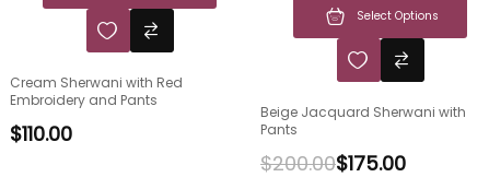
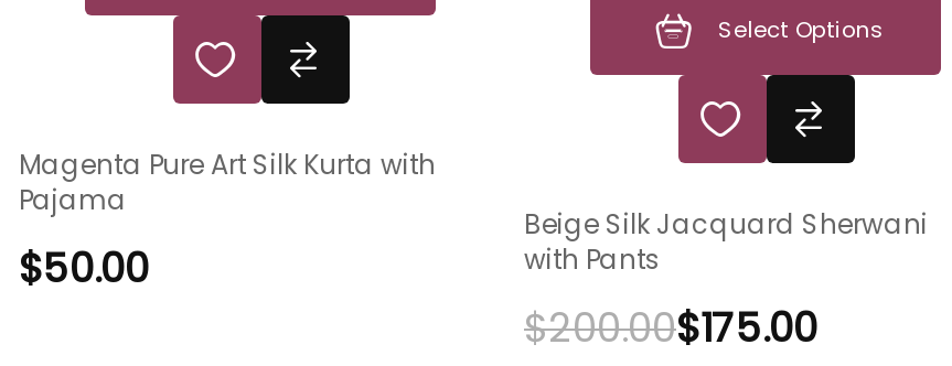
- Cream Sherwani with Red
- Embroidery and Pants
- $110.00
+ Magenta Pure Art Silk Kurta with
+ Pajama
+ $50.00

- Beige Jacquard Sherwani with
- Pants
+ Beige Silk Jacquard Sherwani
+ with Pants
